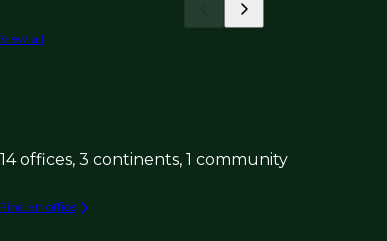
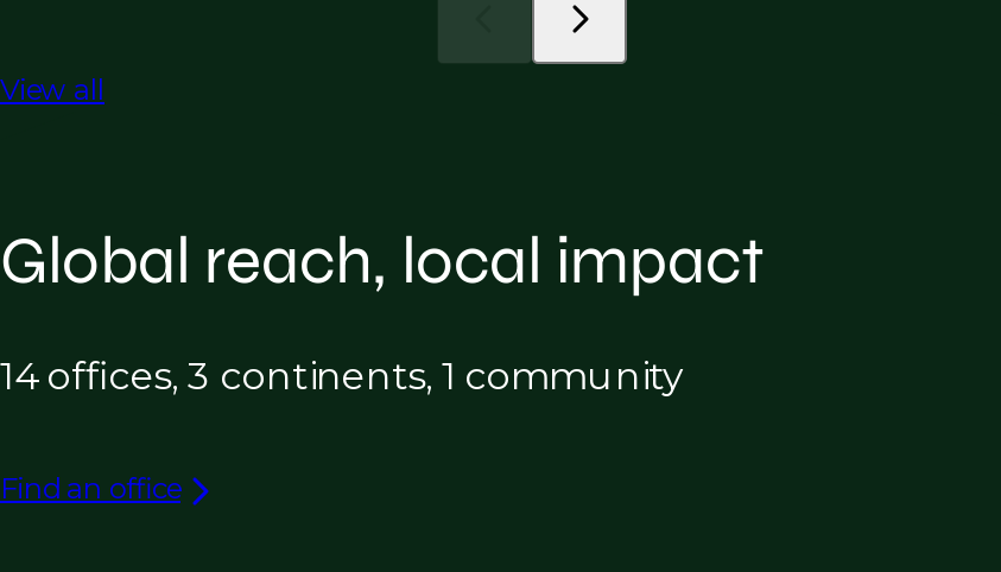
+ Global reach, local impact
